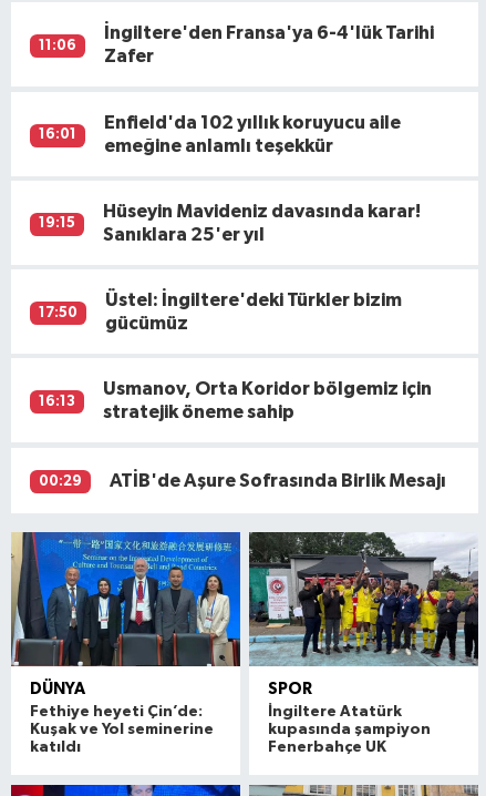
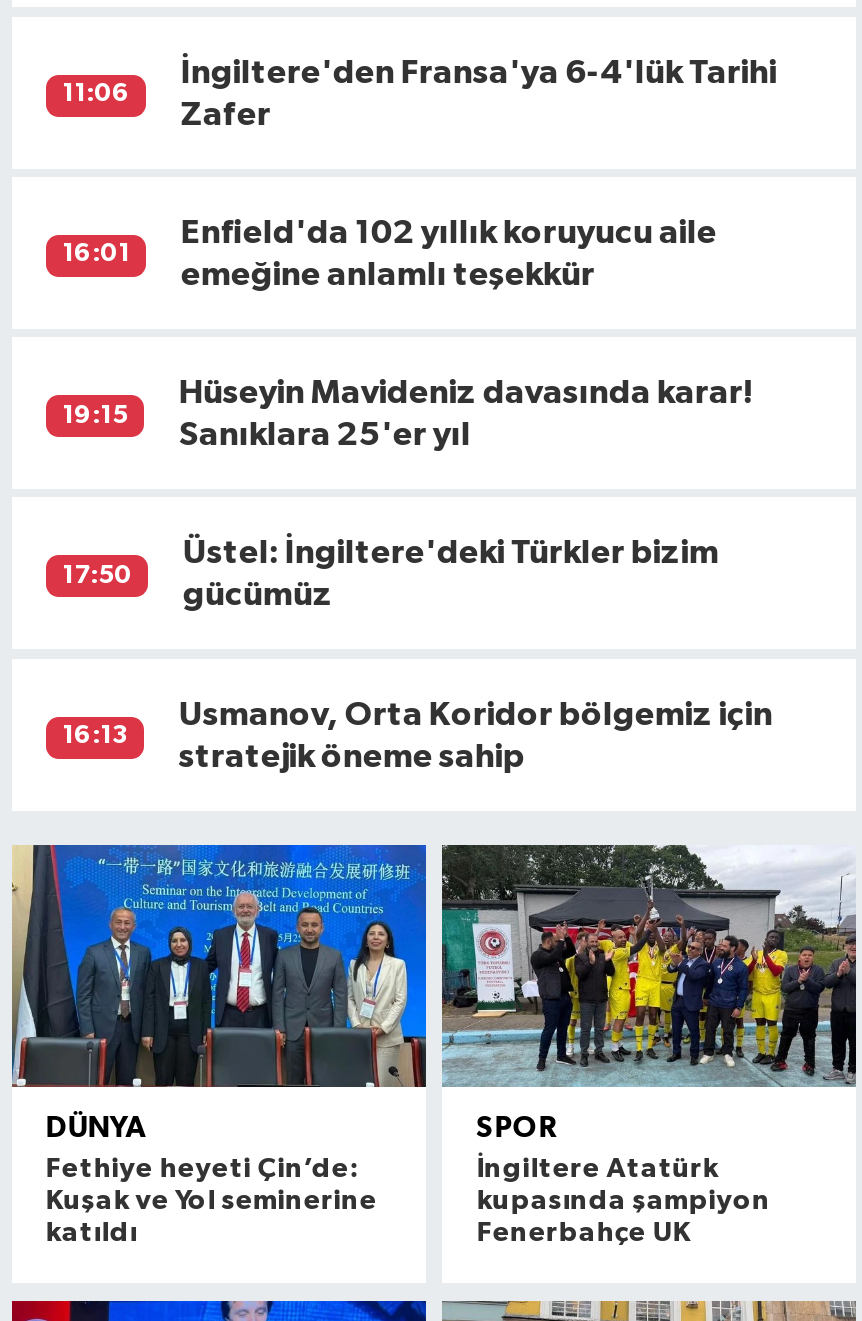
- 00:29
- ATİB'de Aşure Sofrasında Birlik Mesajı
